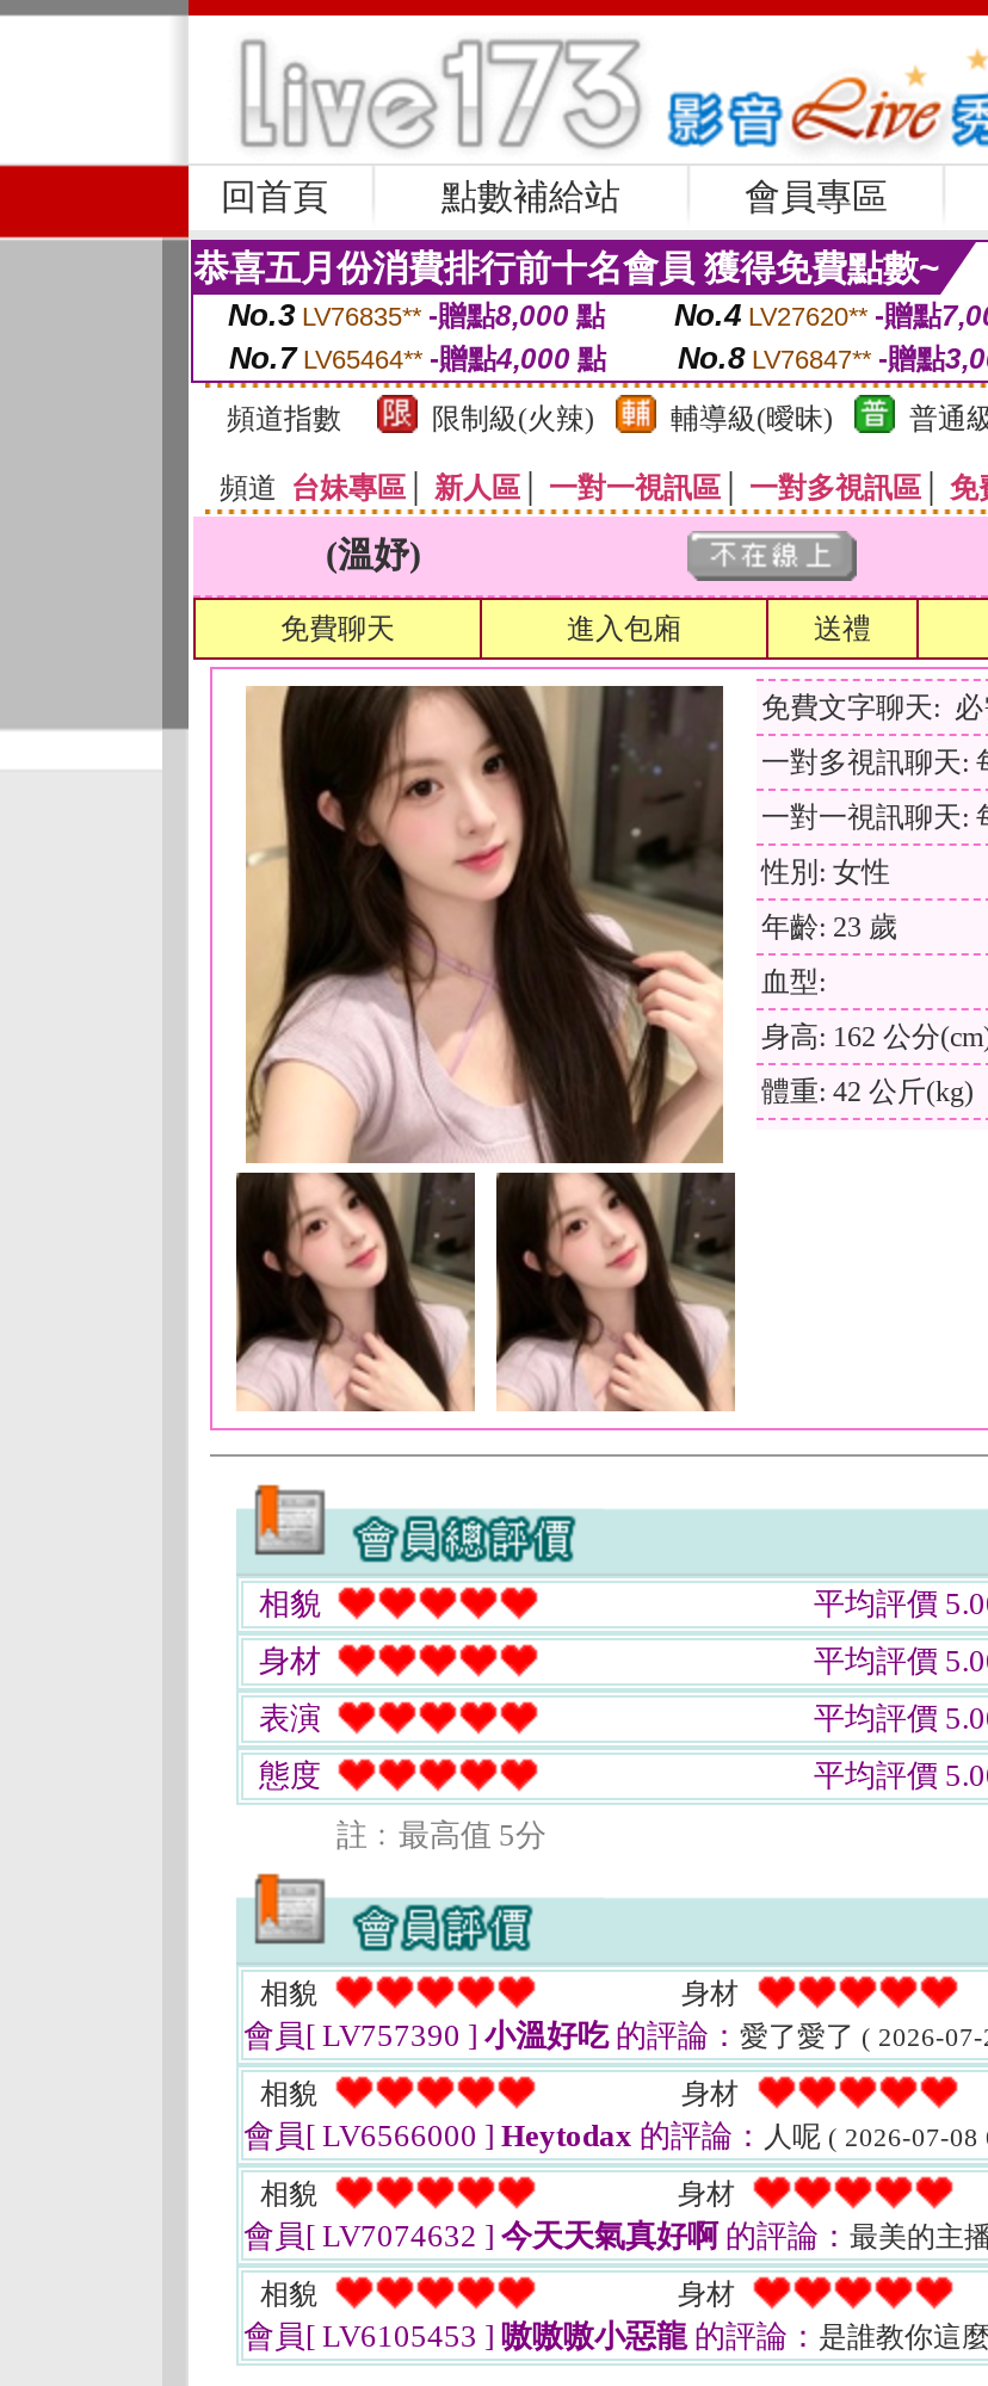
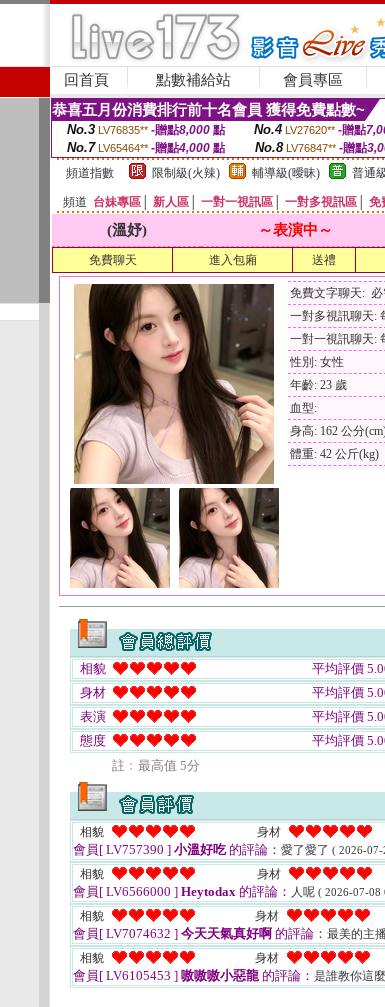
+ ～表演中～
